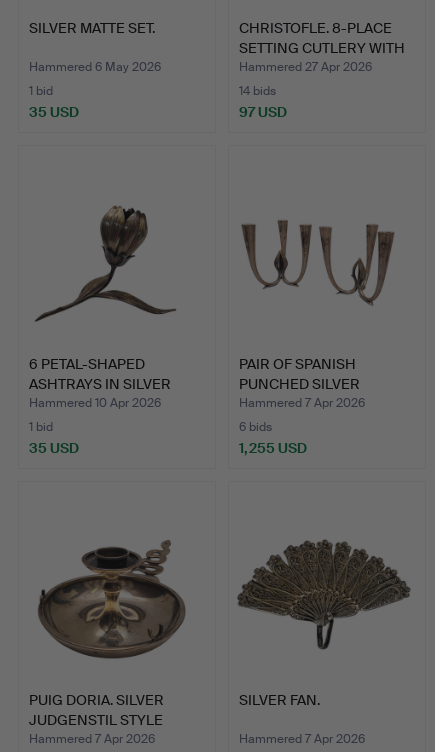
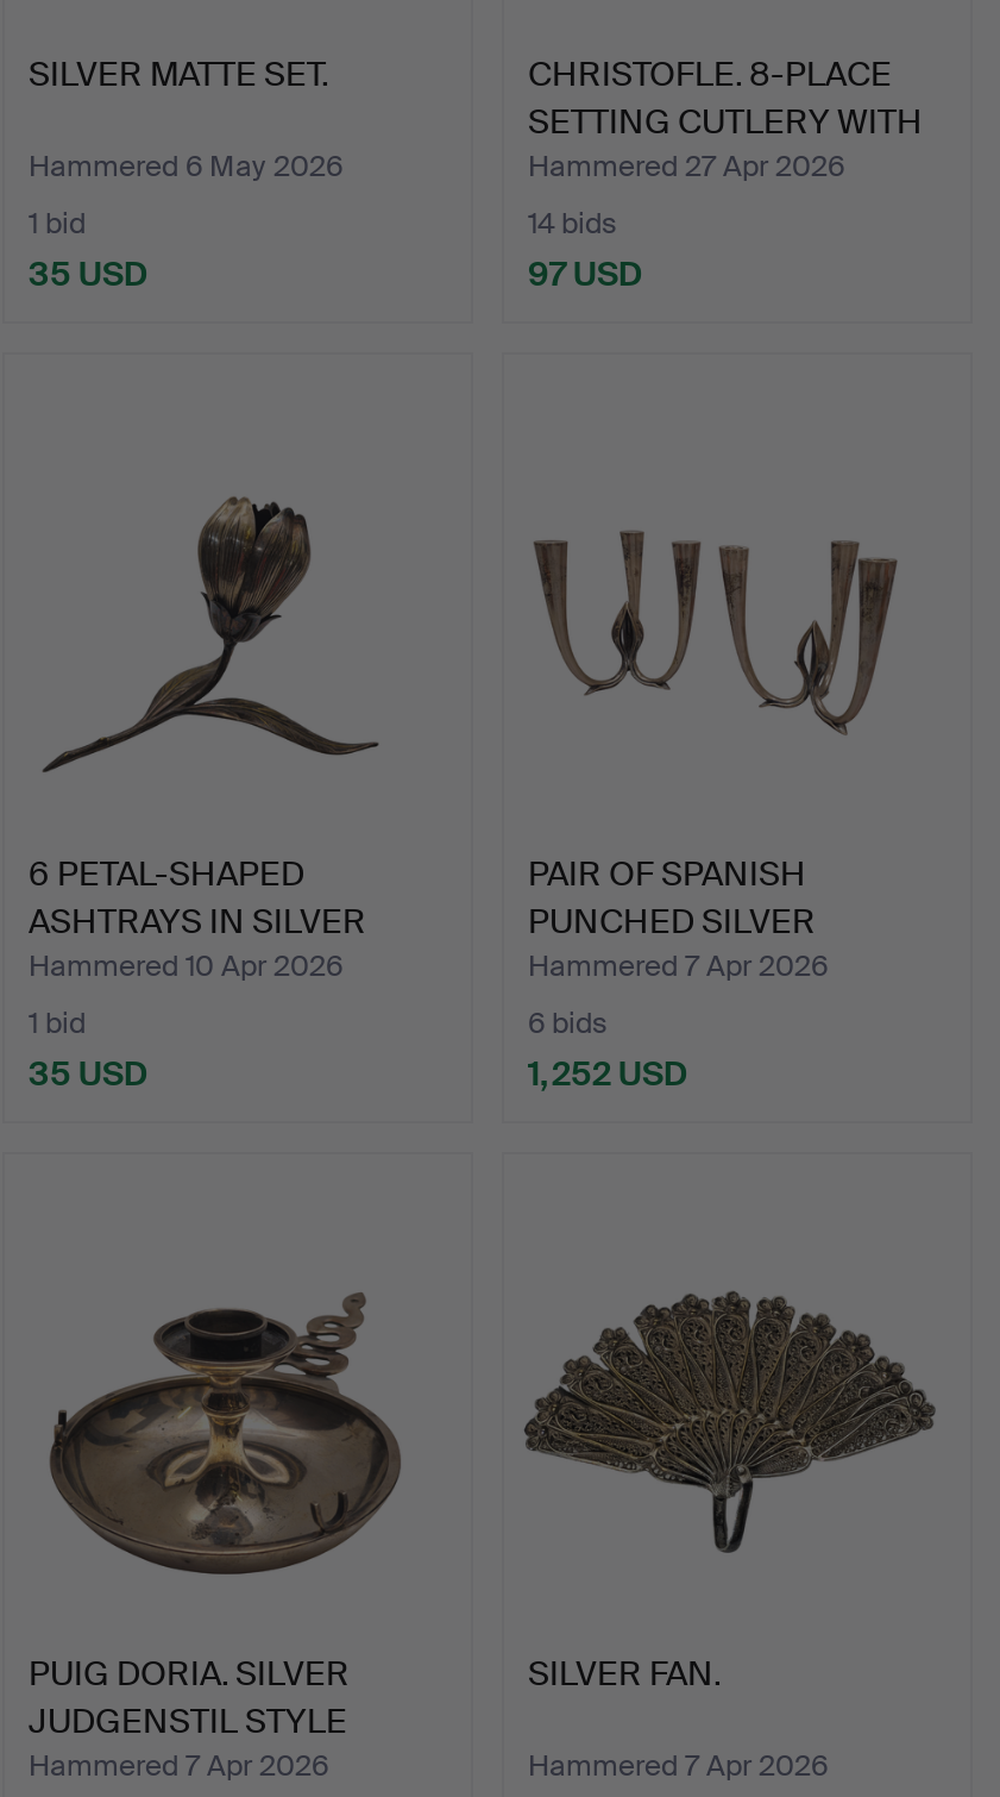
- 1,255 USD
+ 1,252 USD
